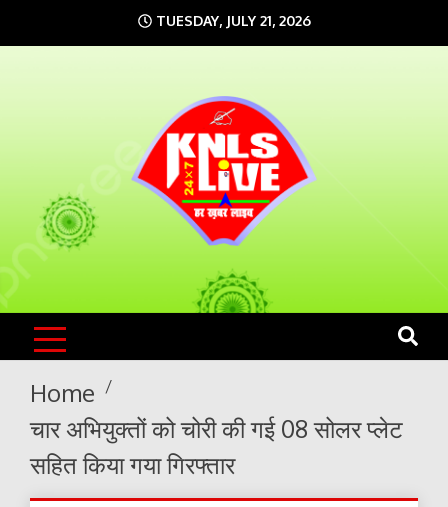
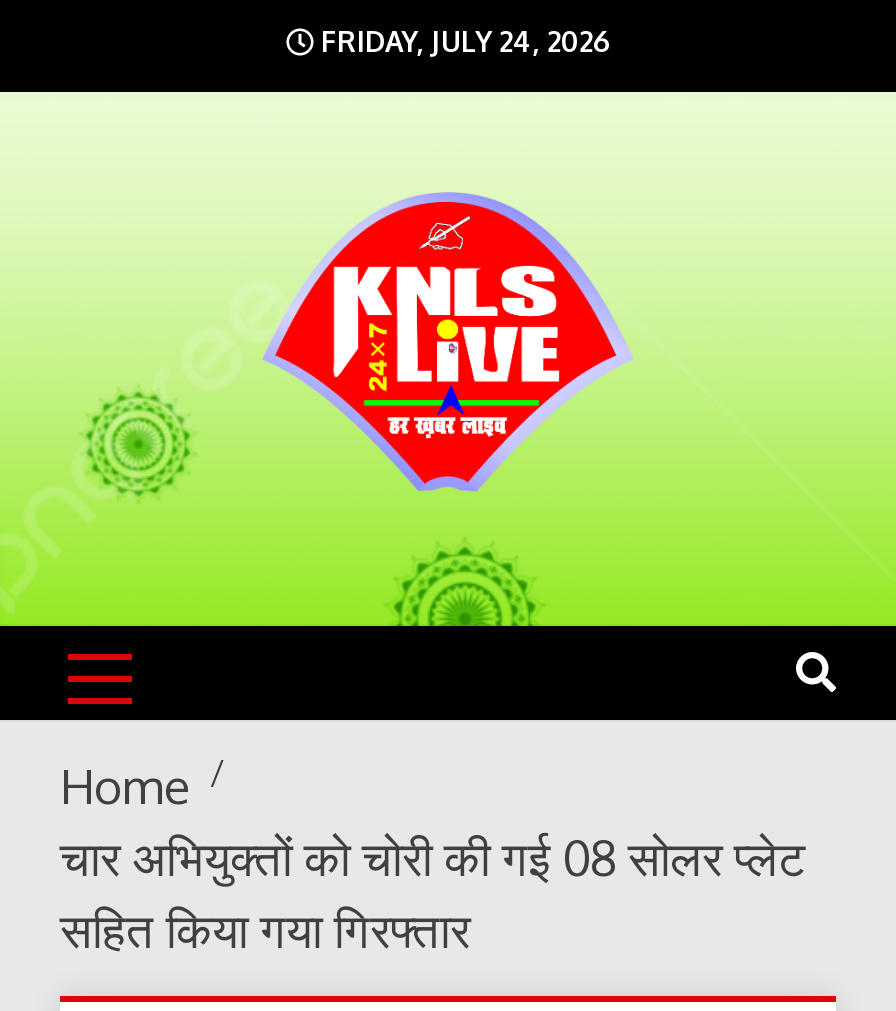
- TUESDAY, JULY 21, 2026
+ FRIDAY, JULY 24, 2026
